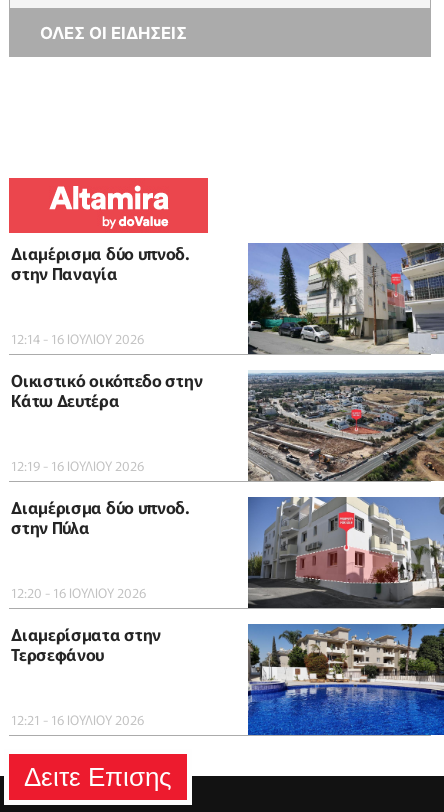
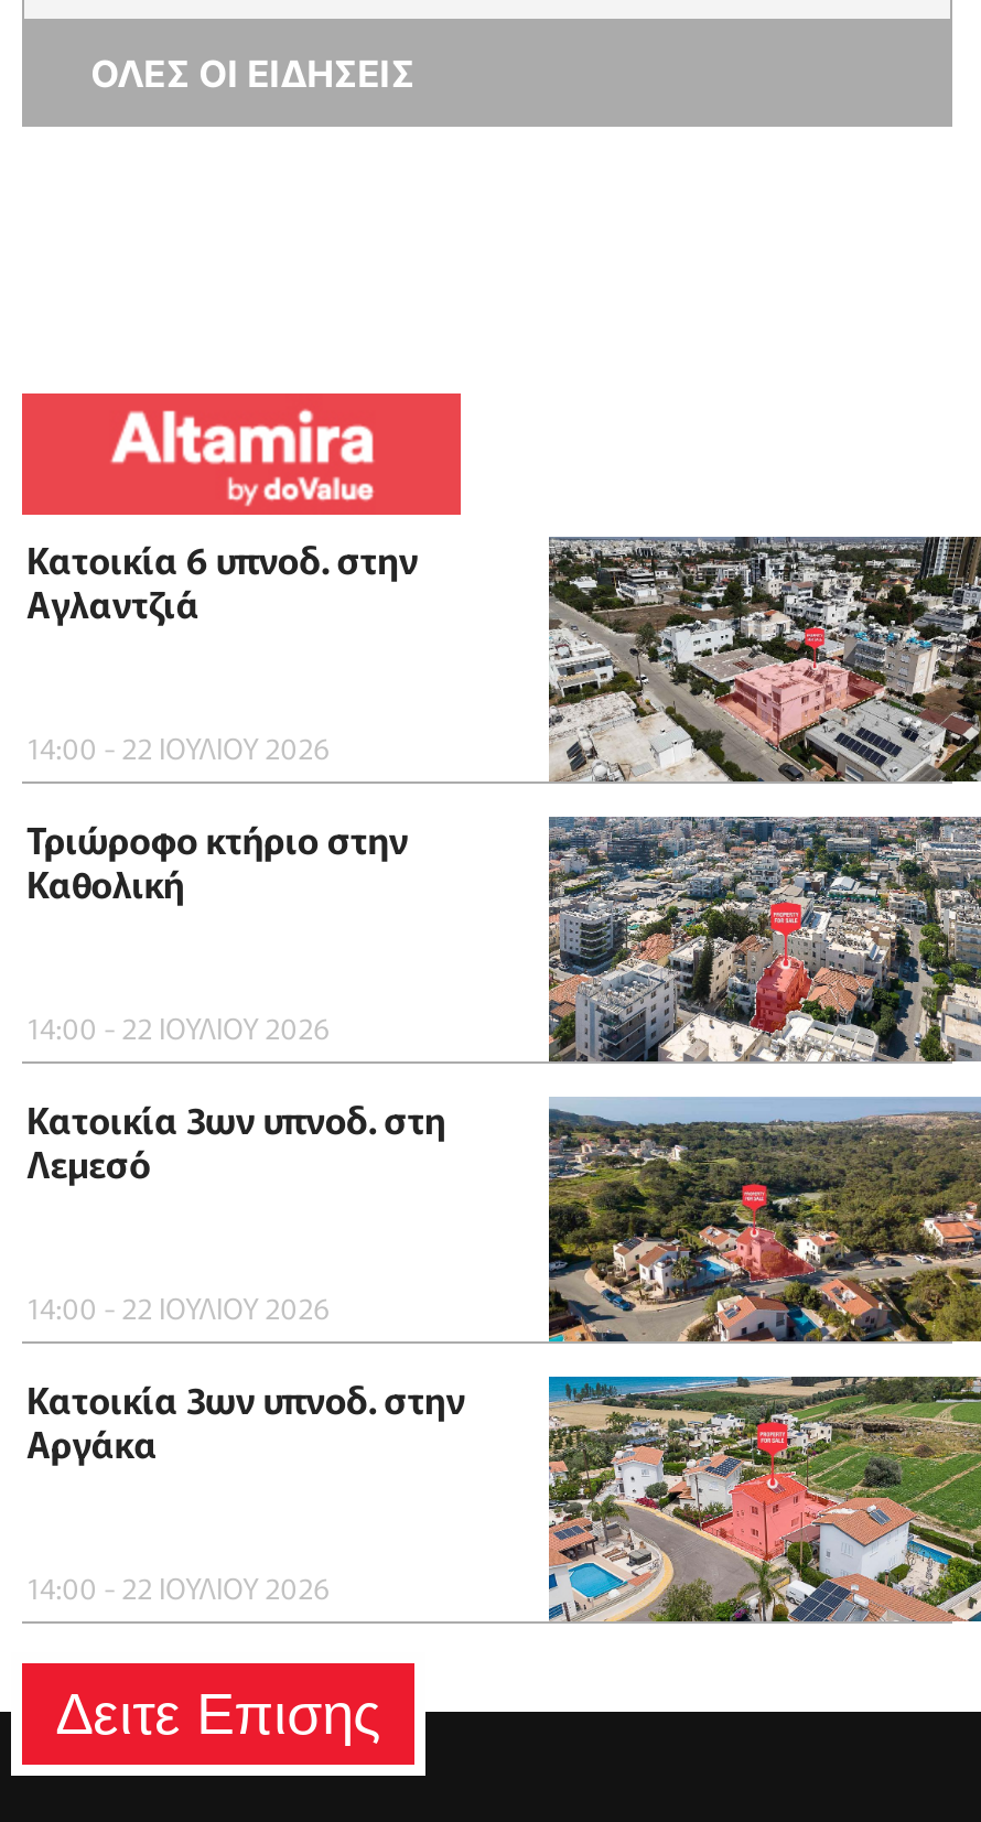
- Διαμέρισμα δύο υπνοδ.
- στην Παναγία
+ Κατοικία 6 υπνοδ. στην
+ Αγλαντζιά

- [image]
+ [image]

- 12:14 - 16 ΙΟΥΛΙΟΥ 2026
+ 14:00 - 22 ΙΟΥΛΙΟΥ 2026

- Οικιστικό οικόπεδο στην
- Κάτω Δευτέρα
+ Τριώροφο κτήριο στην
+ Καθολική

- [image]
+ [image]

- 12:19 - 16 ΙΟΥΛΙΟΥ 2026
+ 14:00 - 22 ΙΟΥΛΙΟΥ 2026

- Διαμέρισμα δύο υπνοδ.
- στην Πύλα
+ Κατοικία 3ων υπνοδ. στη
+ Λεμεσό

- [image]
+ [image]

- 12:20 - 16 ΙΟΥΛΙΟΥ 2026
+ 14:00 - 22 ΙΟΥΛΙΟΥ 2026

- Διαμερίσματα στην
- Τερσεφάνου
+ Κατοικία 3ων υπνοδ. στην
+ Αργάκα

- [image]
+ [image]

- 12:21 - 16 ΙΟΥΛΙΟΥ 2026
+ 14:00 - 22 ΙΟΥΛΙΟΥ 2026
